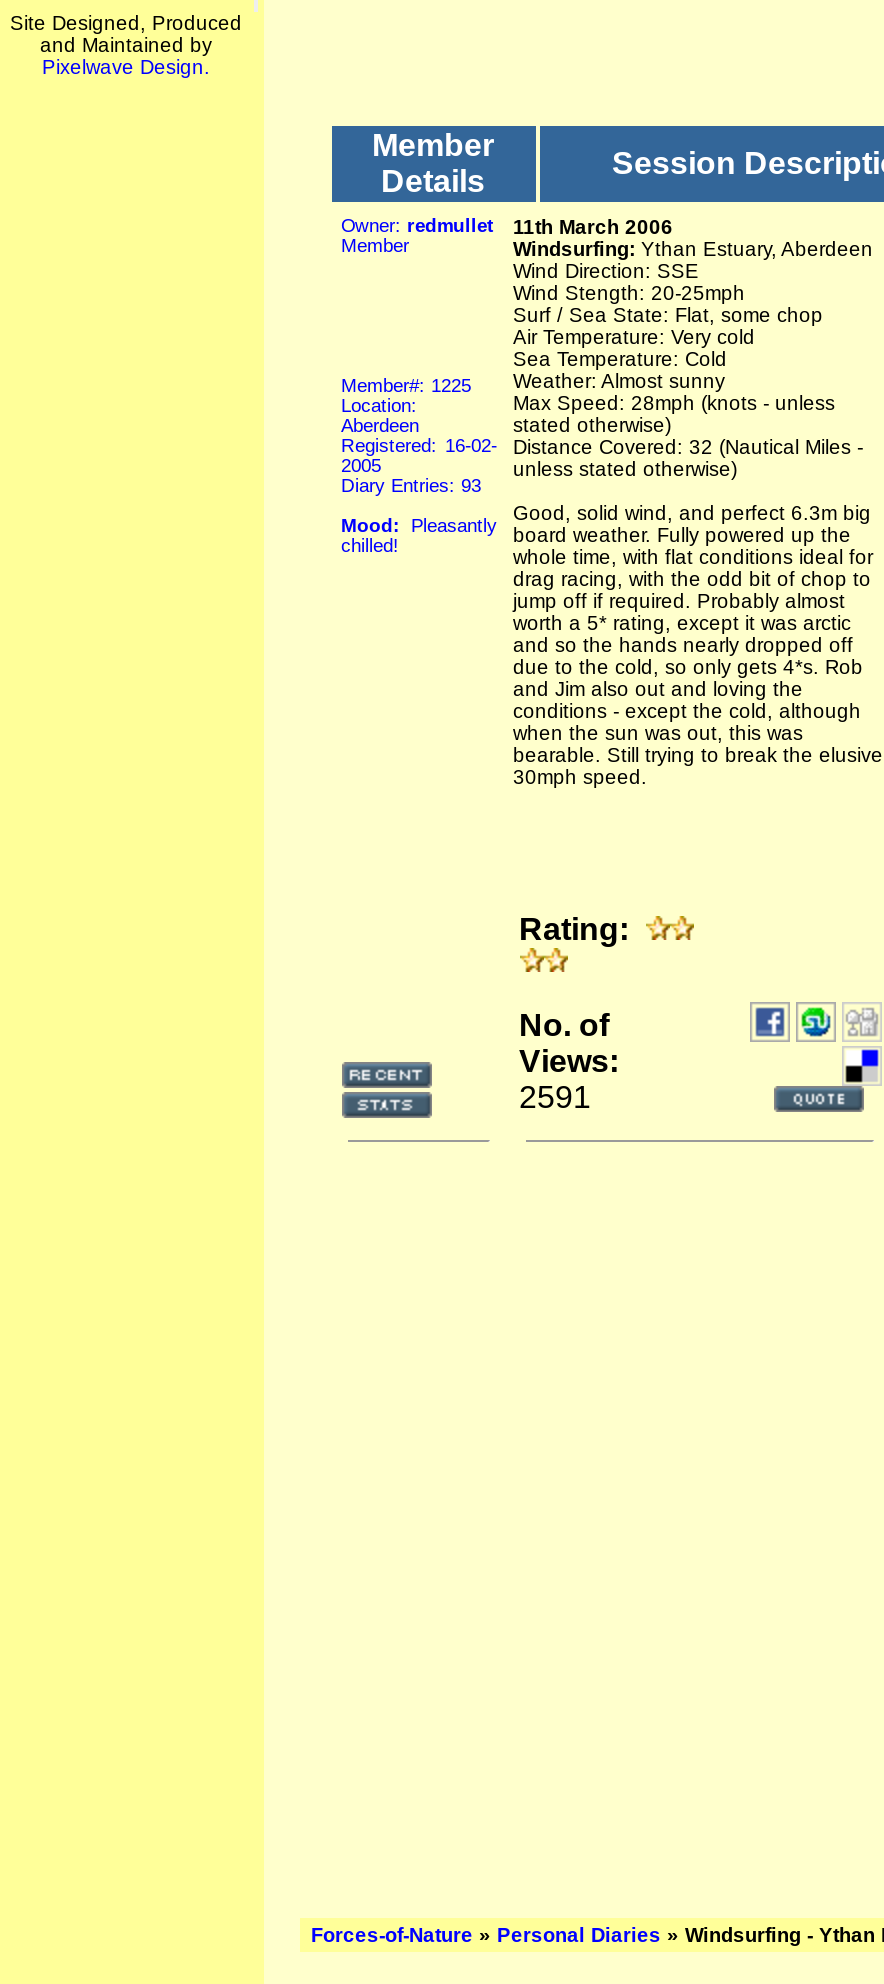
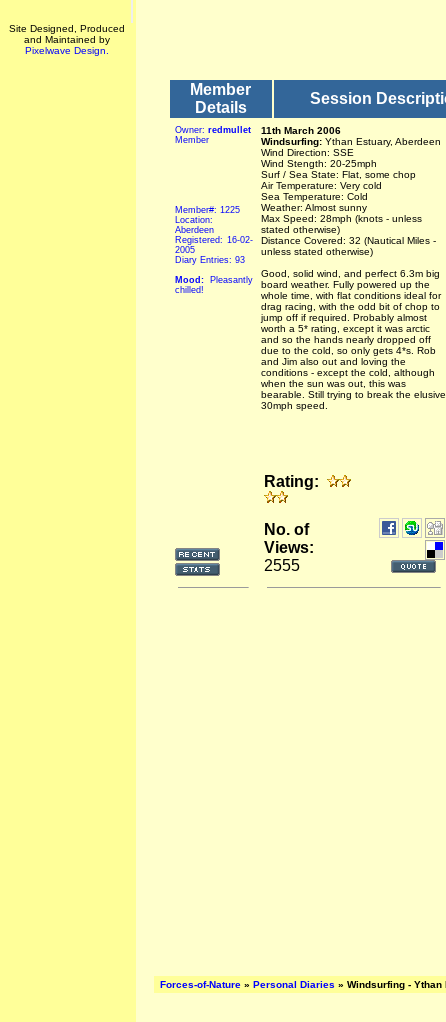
- 2591
+ 2555
